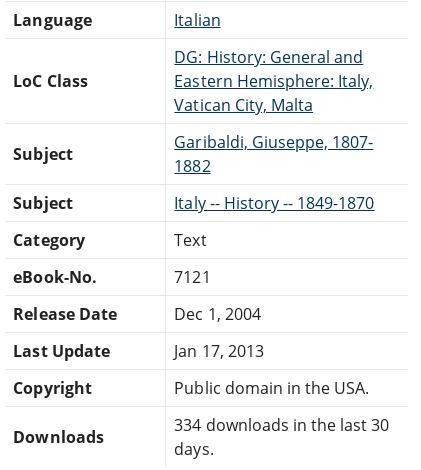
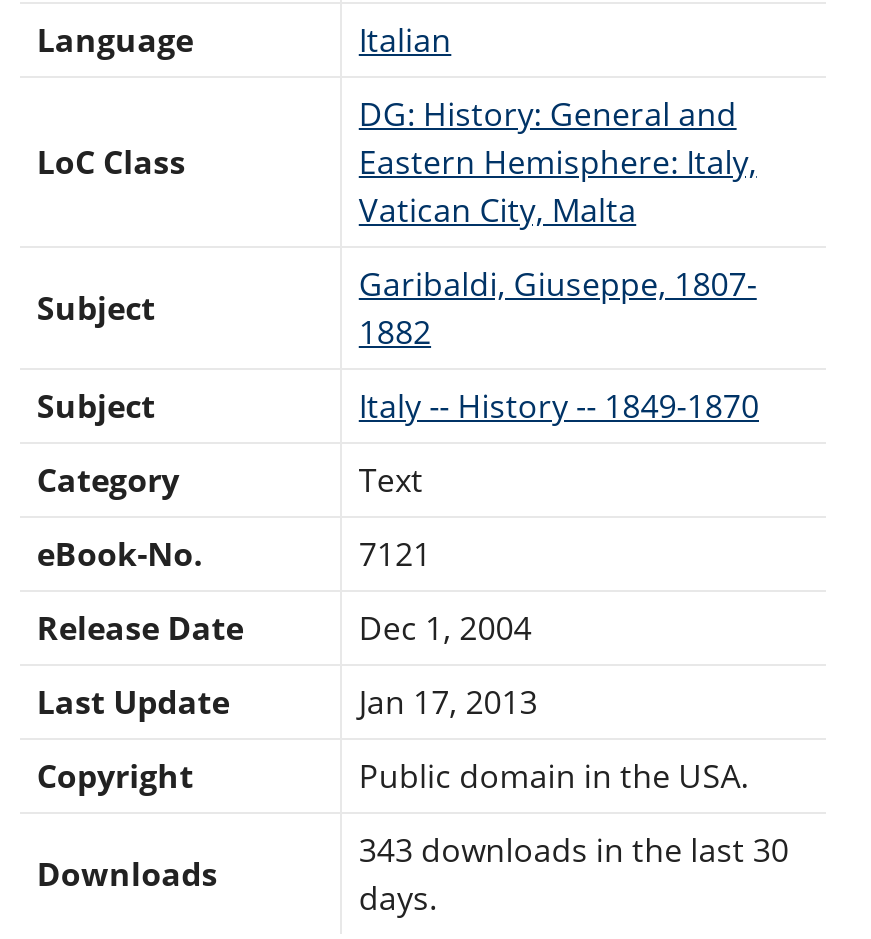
- 334 downloads in the last 30
+ 343 downloads in the last 30
